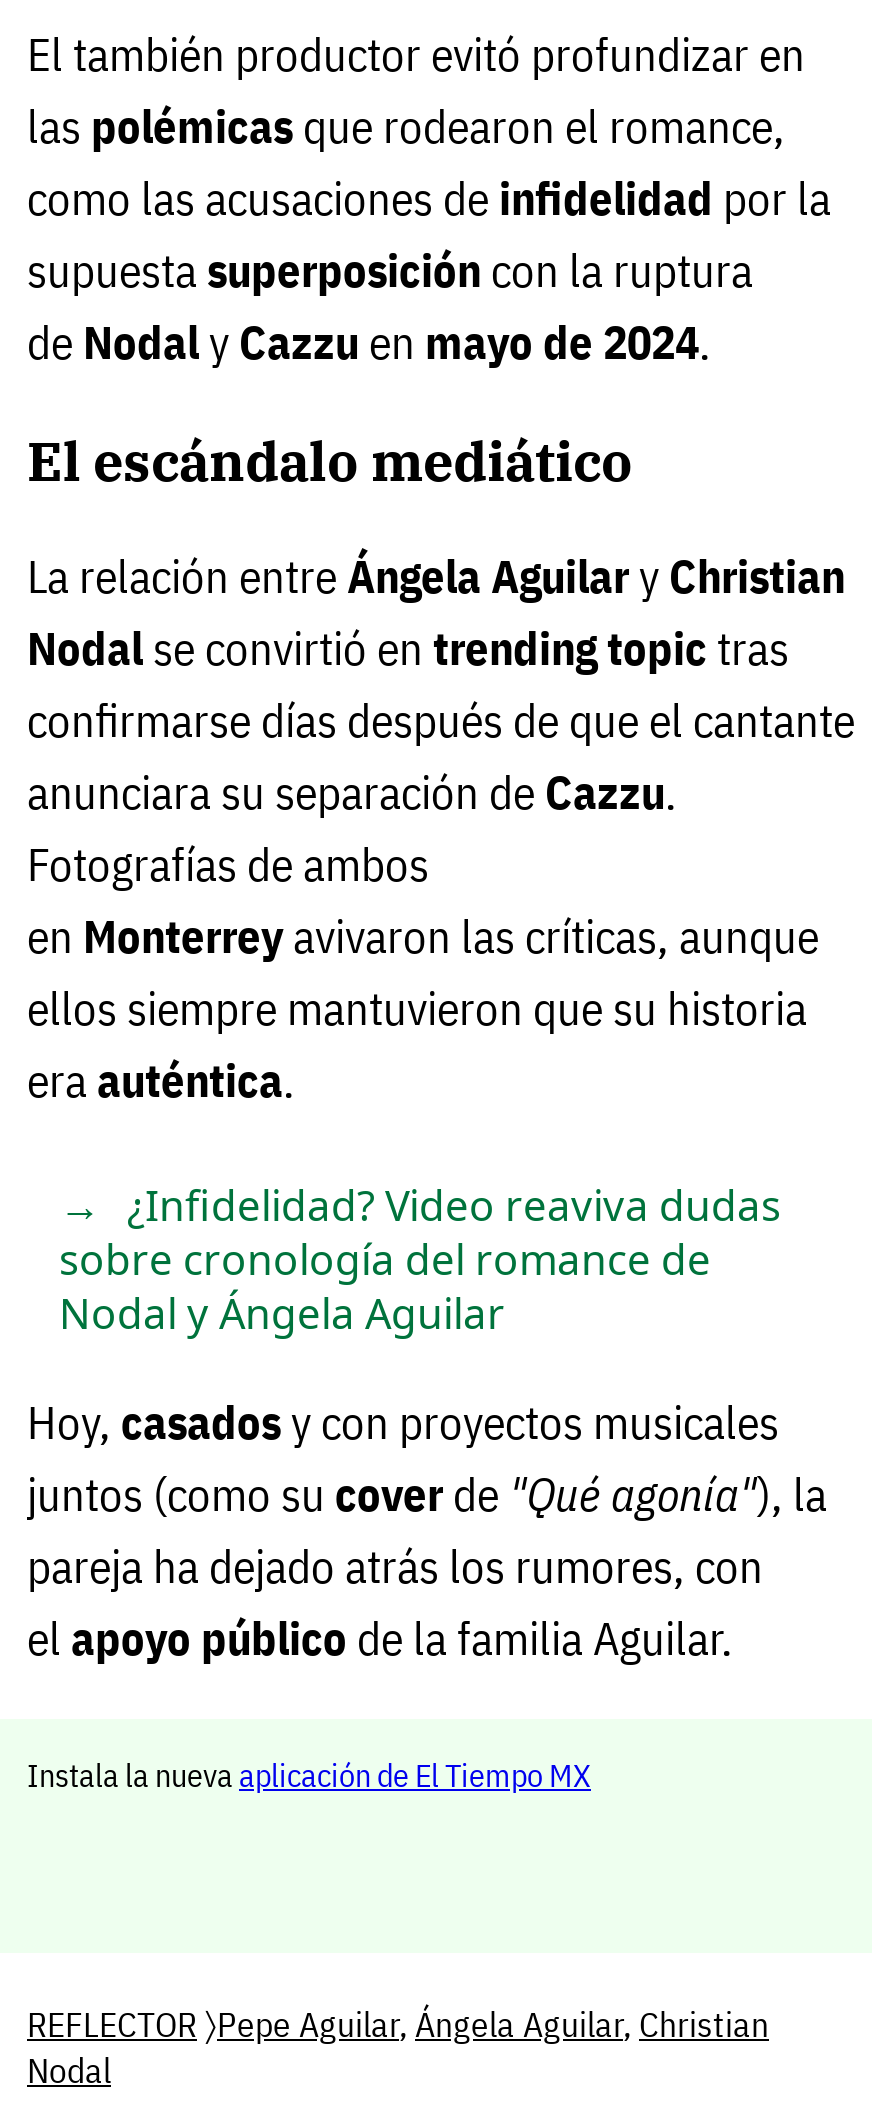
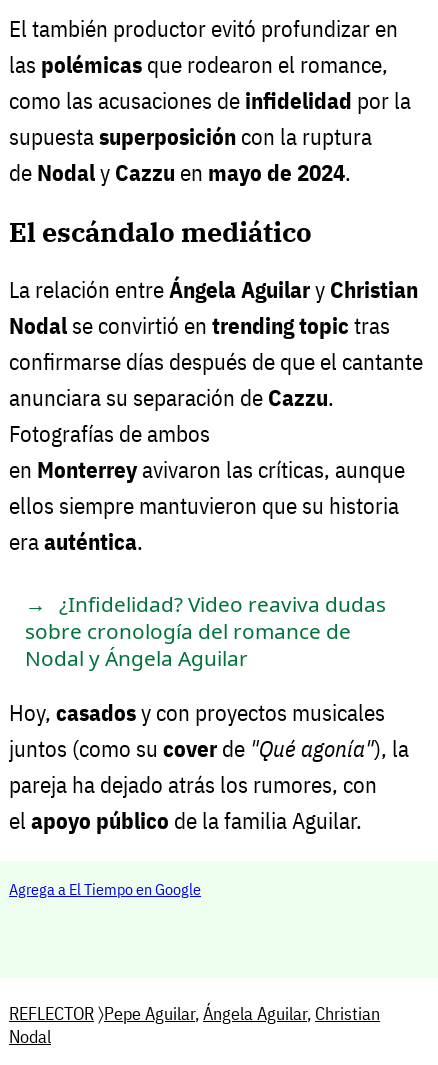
- Instala la nueva aplicación de El Tiempo MX
+ Agrega a El Tiempo en Google
